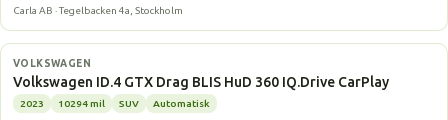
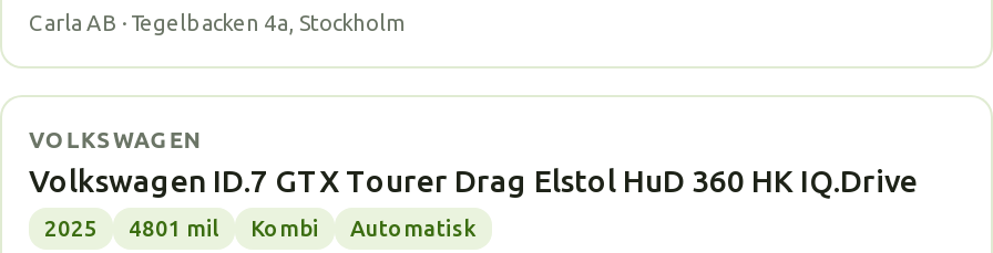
- Volkswagen ID.4 GTX Drag BLIS HuD 360 IQ.Drive CarPlay
+ Volkswagen ID.7 GTX Tourer Drag Elstol HuD 360 HK IQ.Drive

- 2023
- 10294 mil
- SUV
+ 2025
+ 4801 mil
+ Kombi
